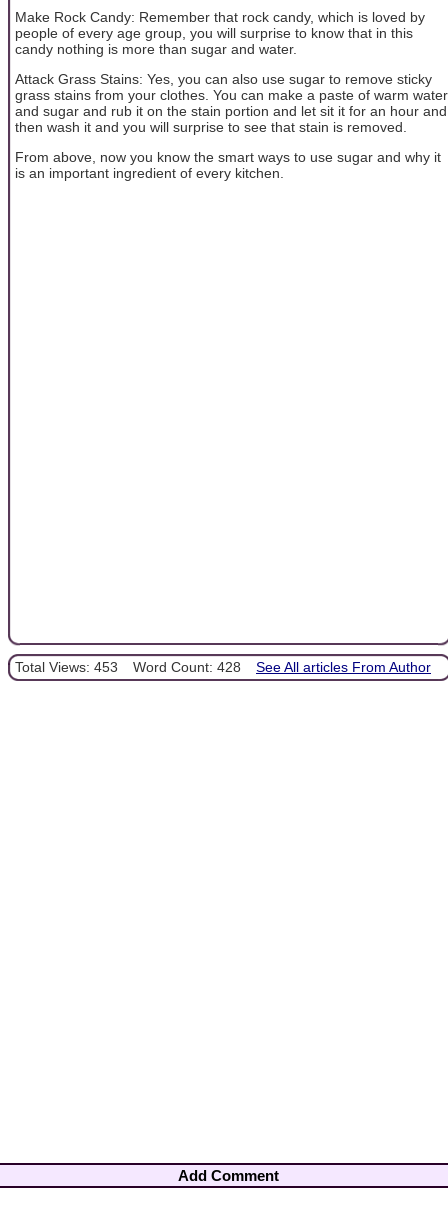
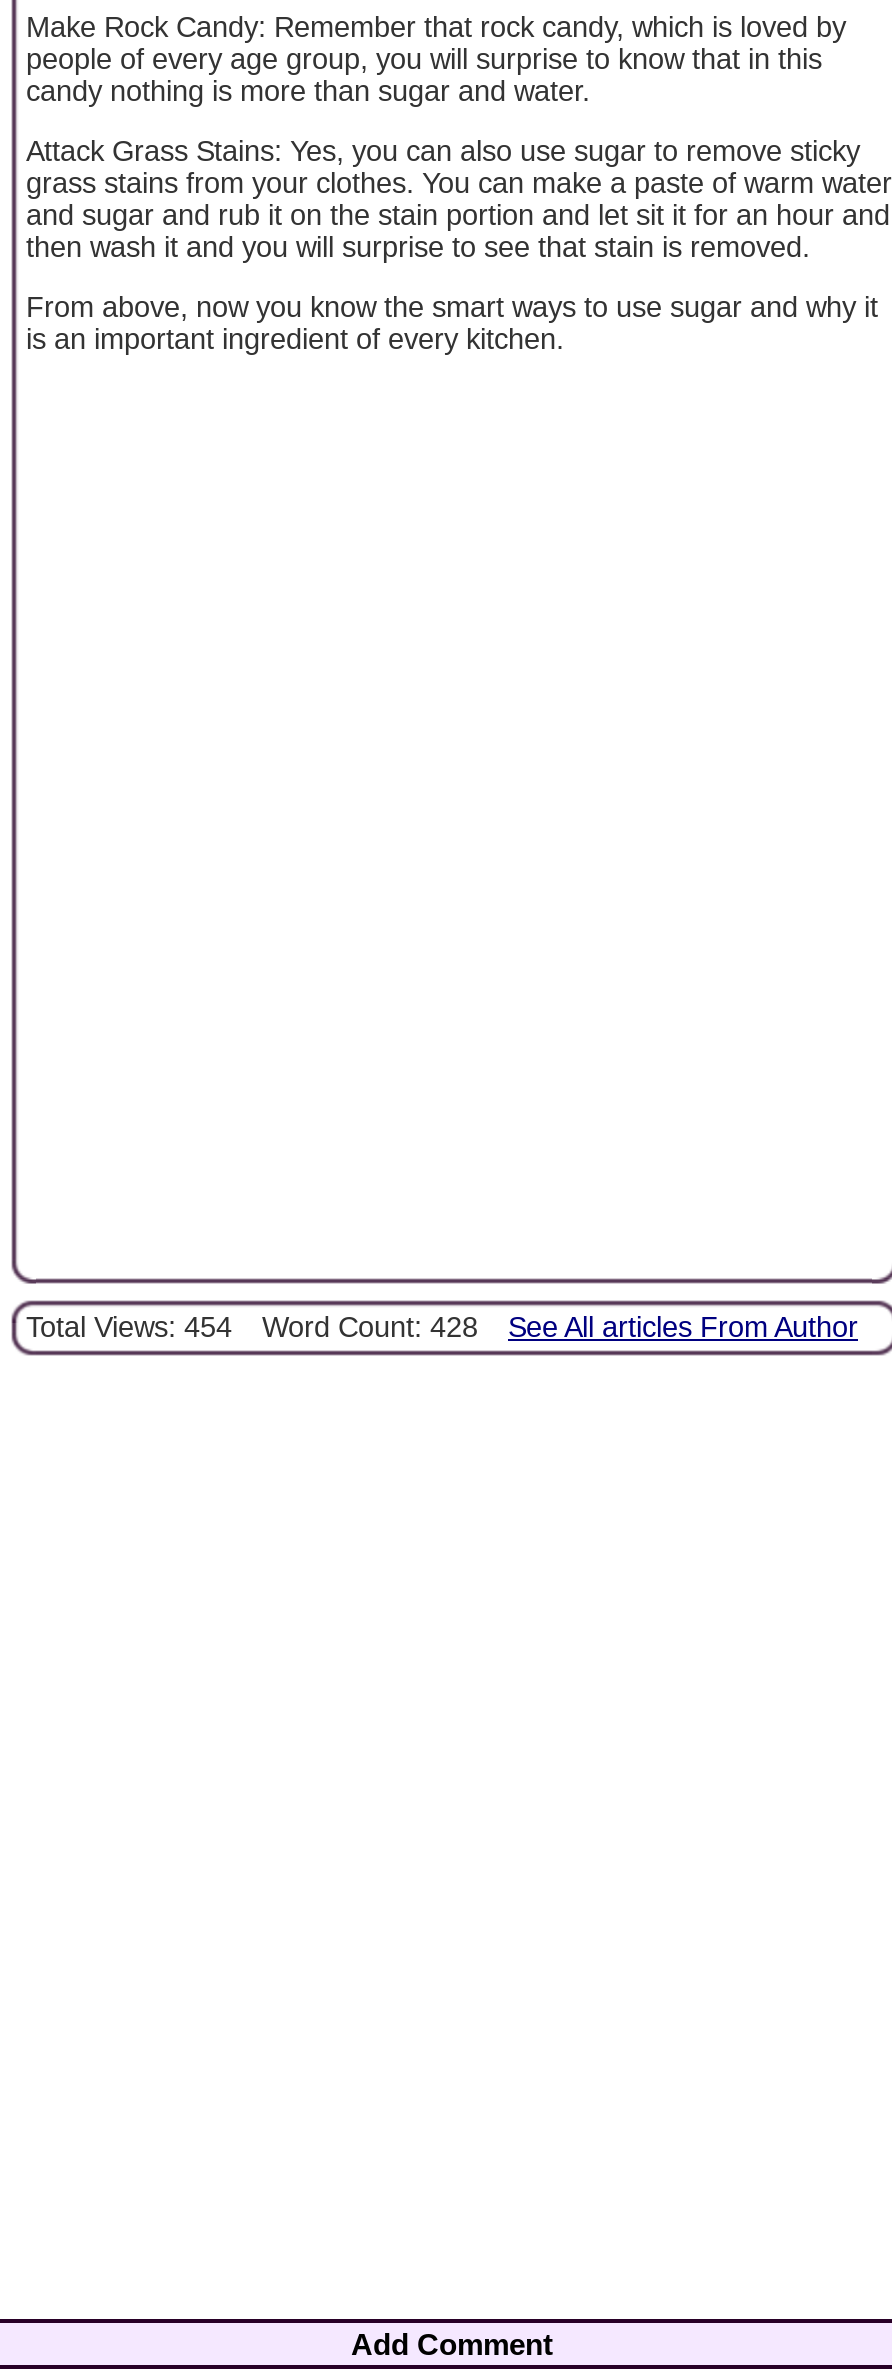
- Total Views: 453 Word Count: 428 See All articles From Author
+ Total Views: 454 Word Count: 428 See All articles From Author
